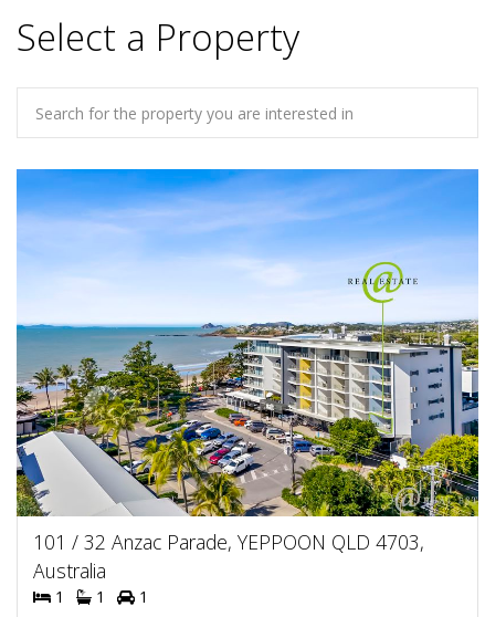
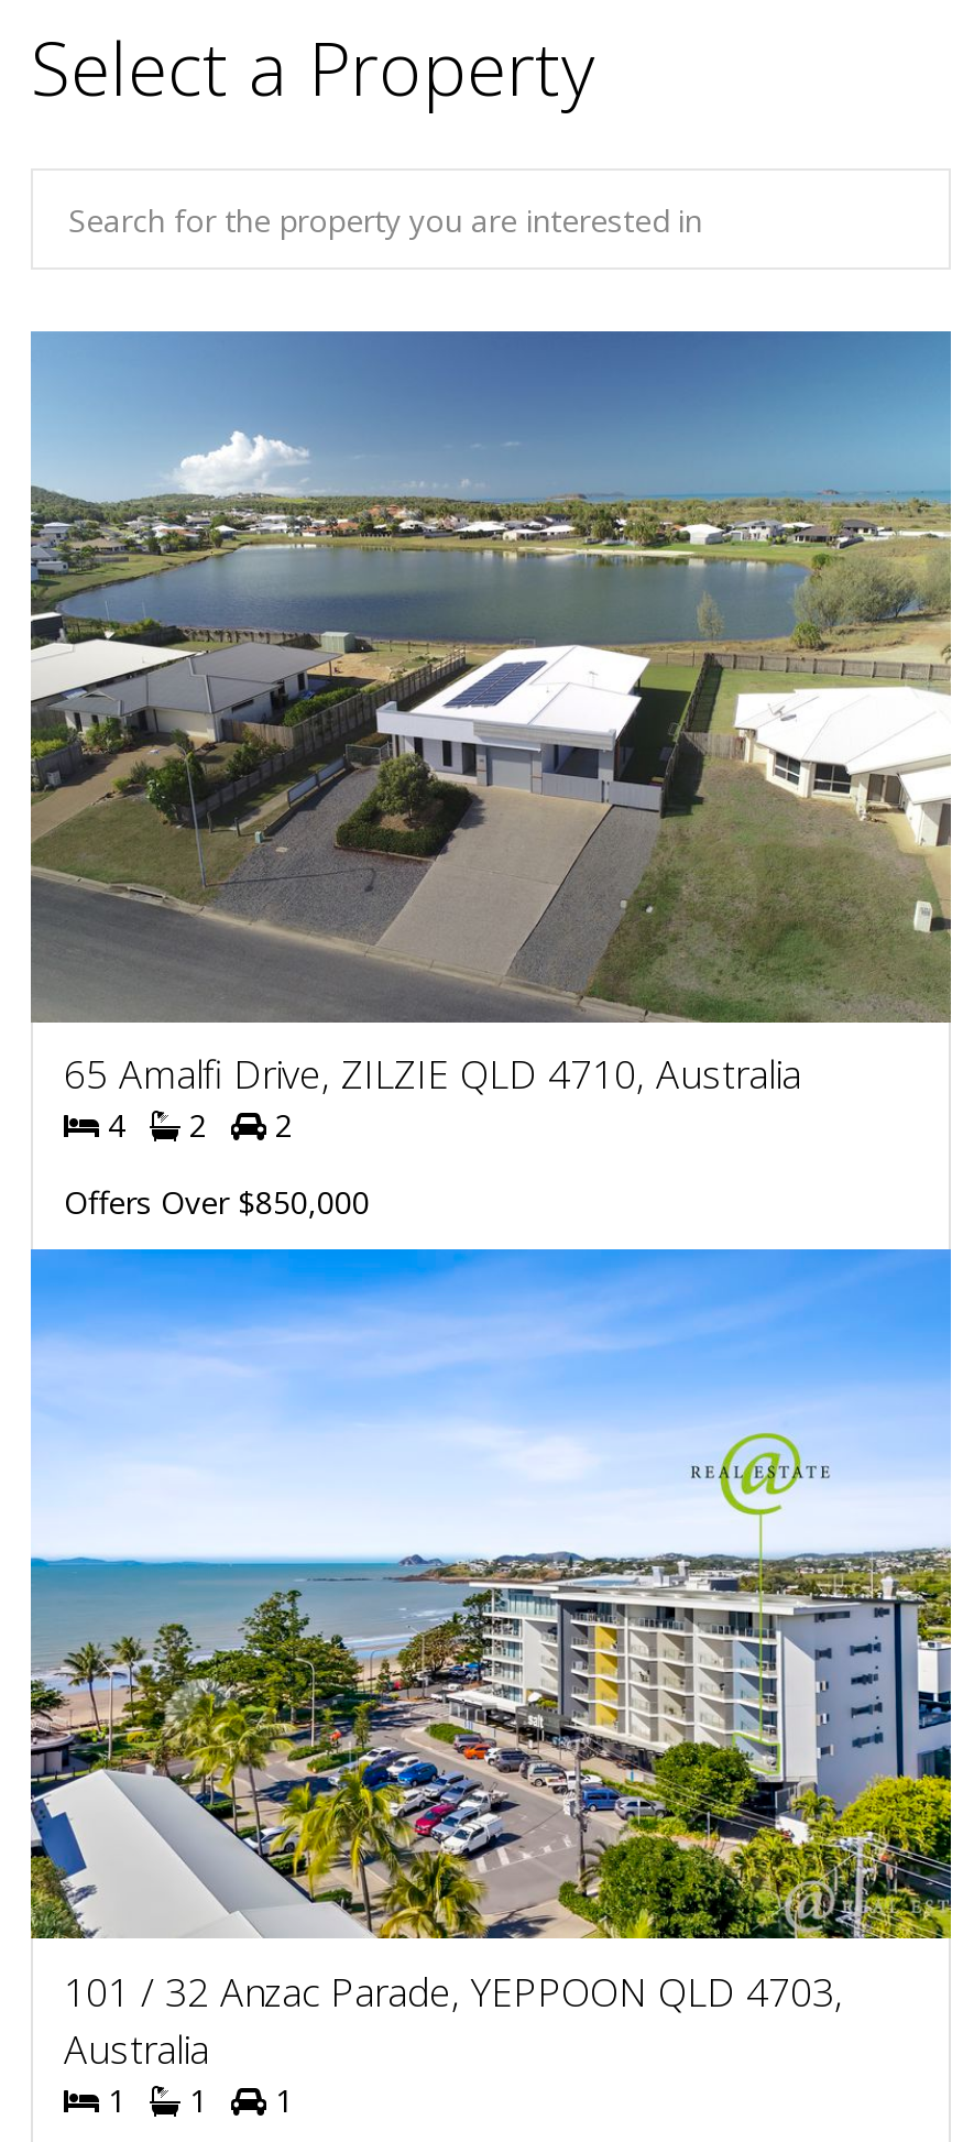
+ [image]
+ 65 Amalfi Drive, ZILZIE QLD 4710, Australia
+ 4
+ 2
+ 2
+ Offers Over $850,000
